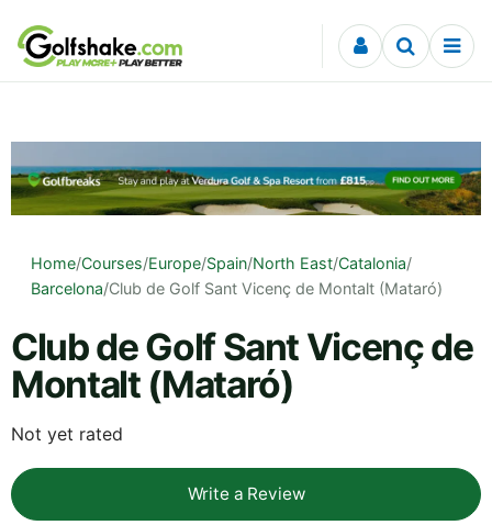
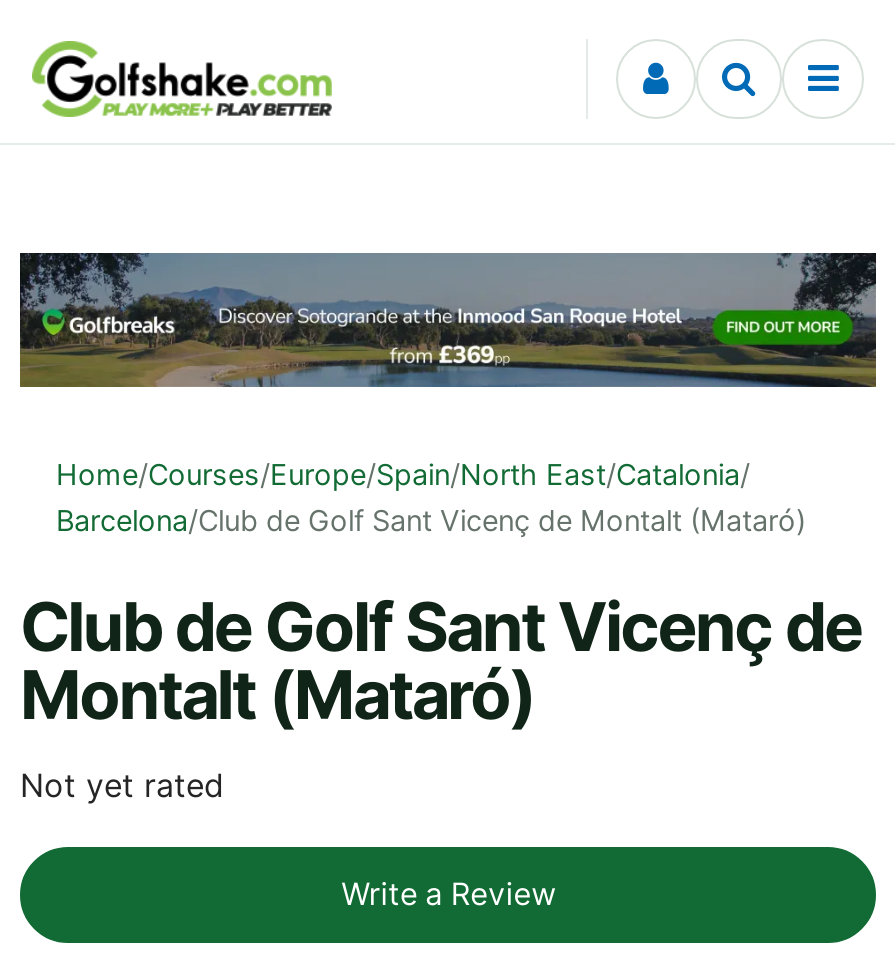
- [image]
+ [image]
